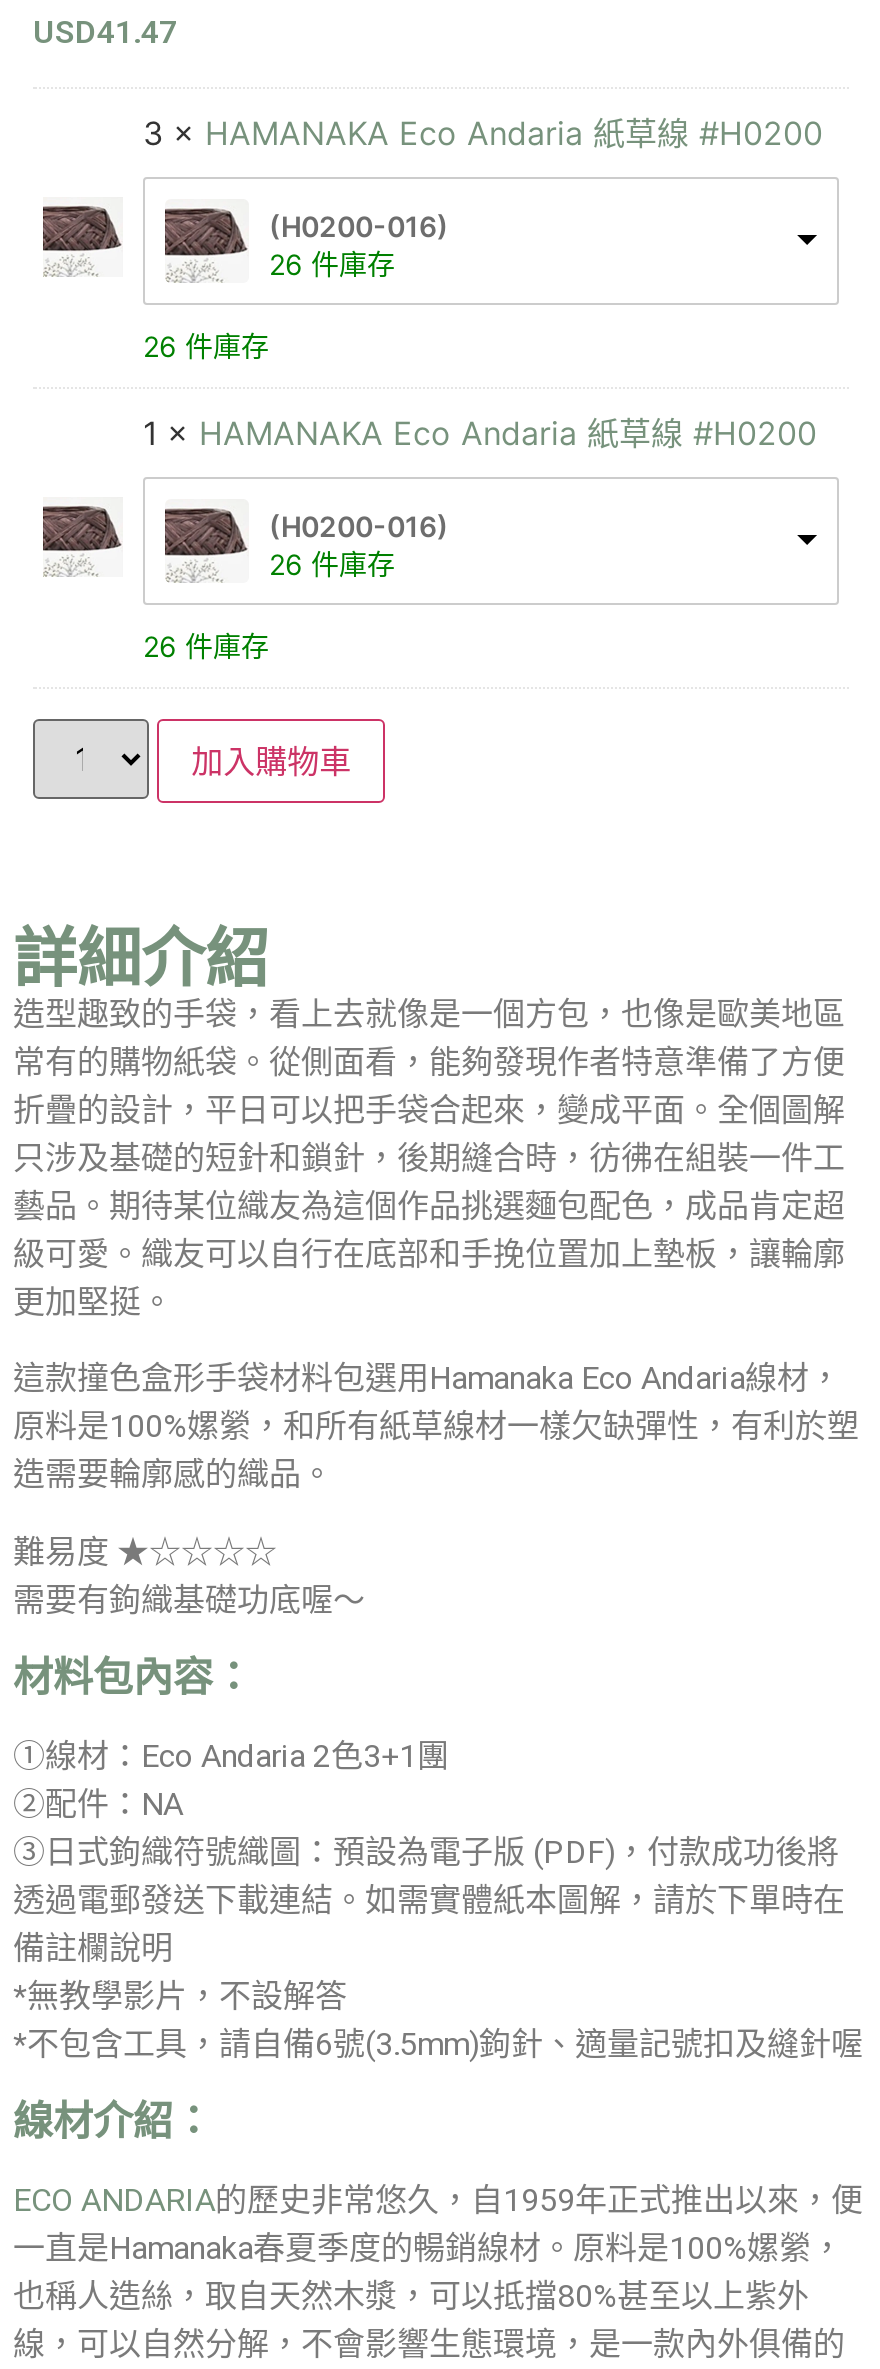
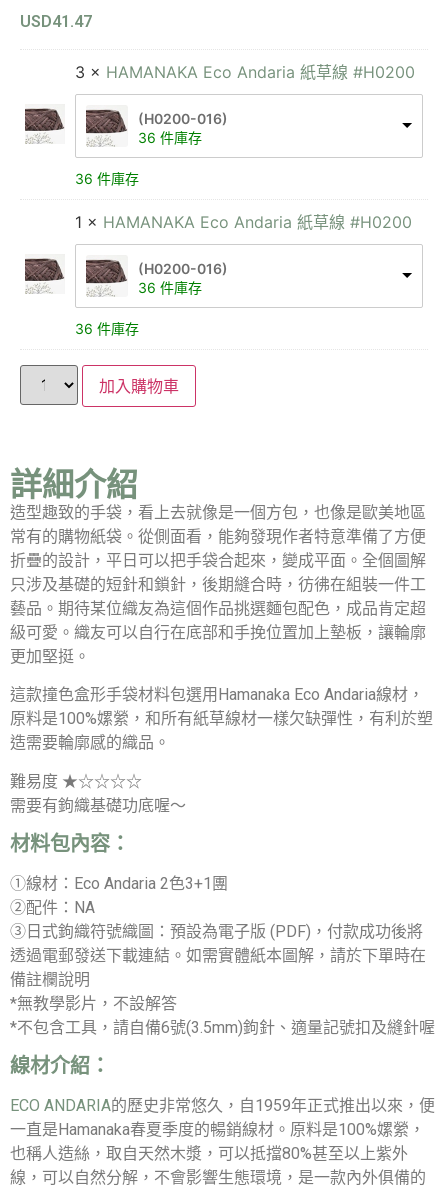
- 26 件庫存
+ 36 件庫存

- 26 件庫存
+ 36 件庫存

- 26 件庫存
+ 36 件庫存

- 26 件庫存
+ 36 件庫存
